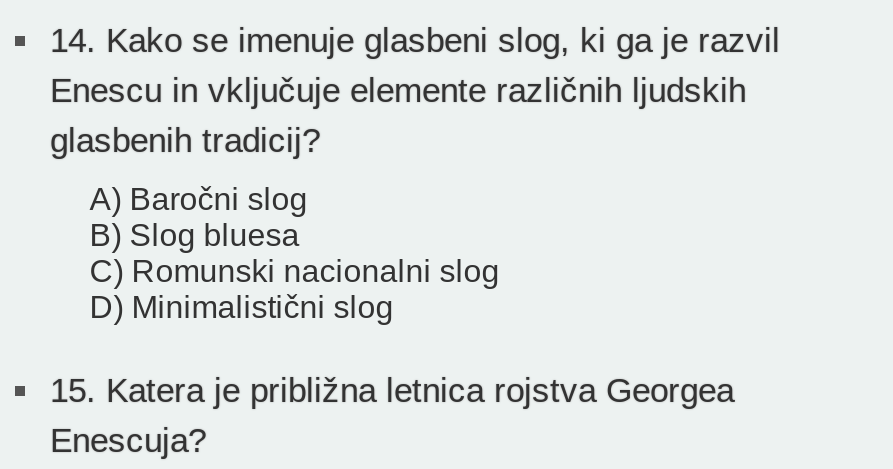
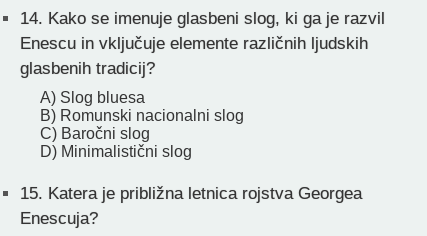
- A) Baročni slog
- B) Slog bluesa
- C) Romunski nacionalni slog
+ A) Slog bluesa
+ B) Romunski nacionalni slog
+ C) Baročni slog
